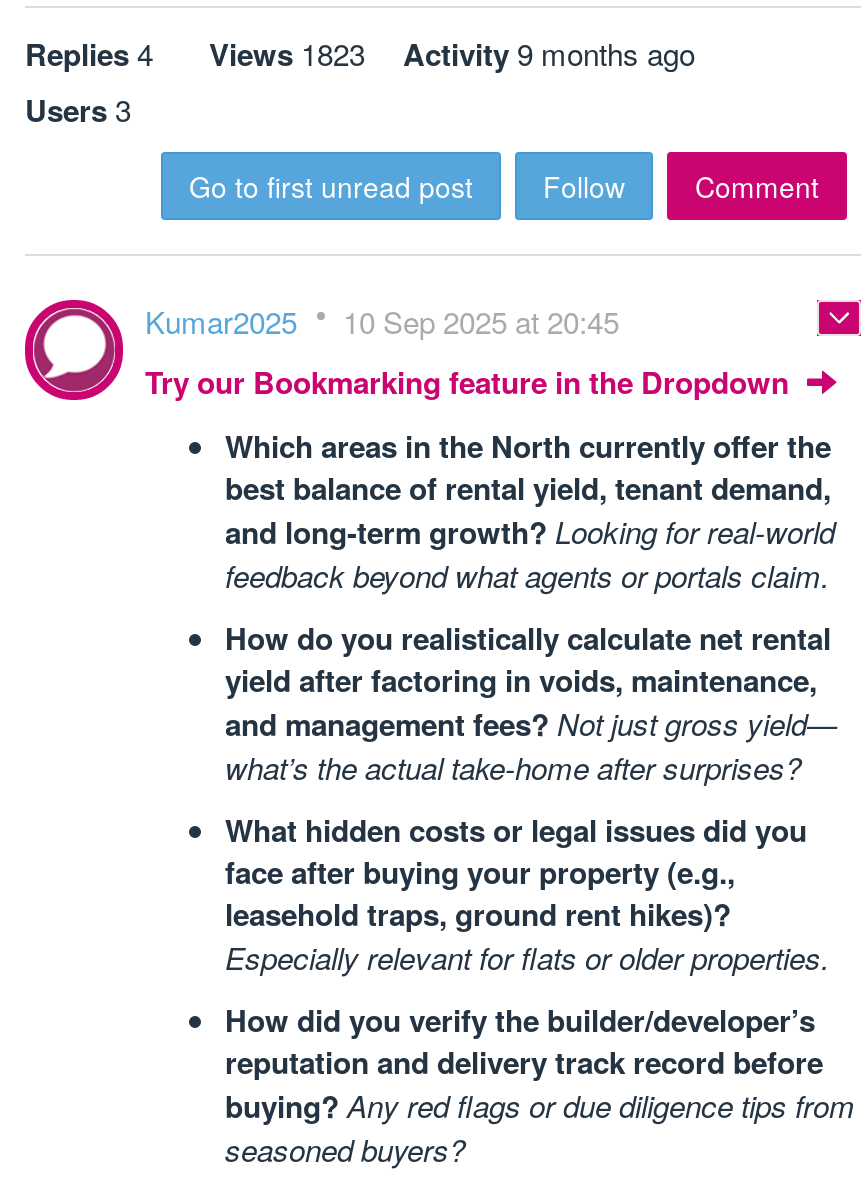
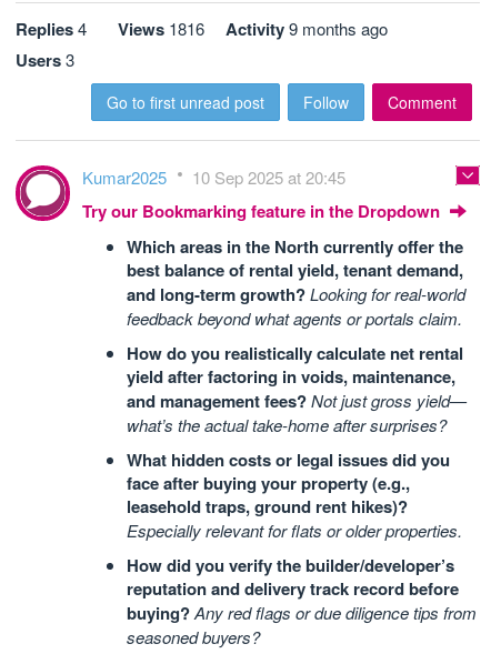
- Replies 4 Views 1823 Activity 9 months ago
+ Replies 4 Views 1816 Activity 9 months ago
